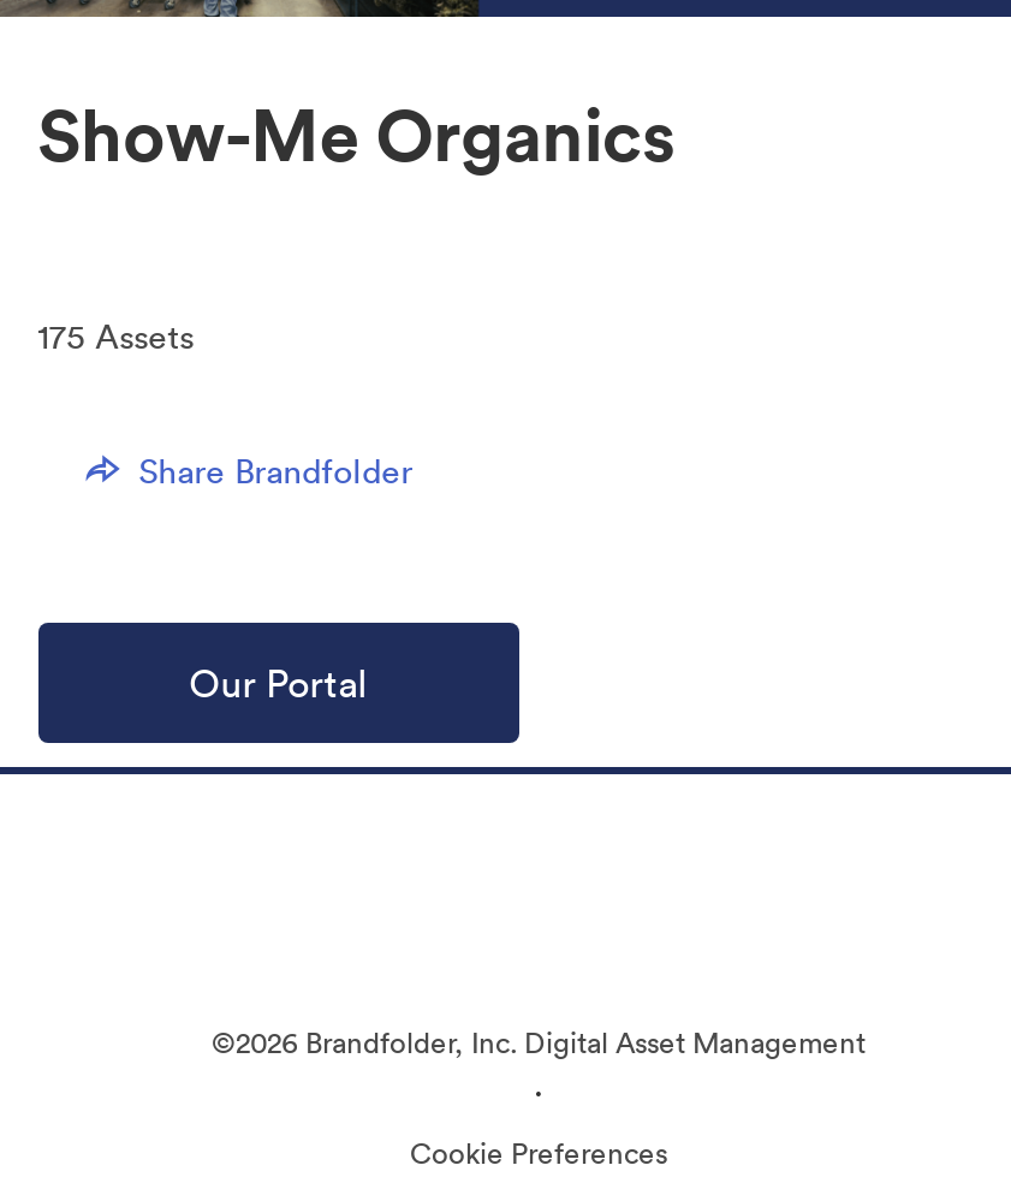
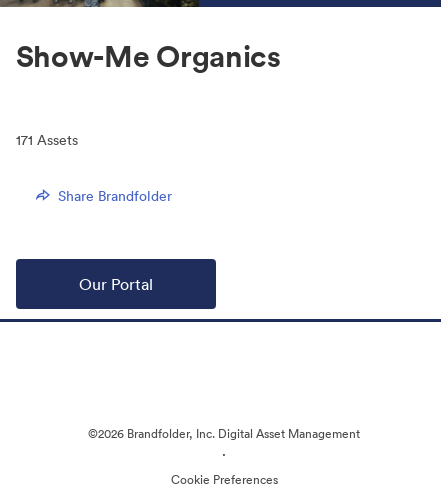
- 175 Assets
+ 171 Assets
